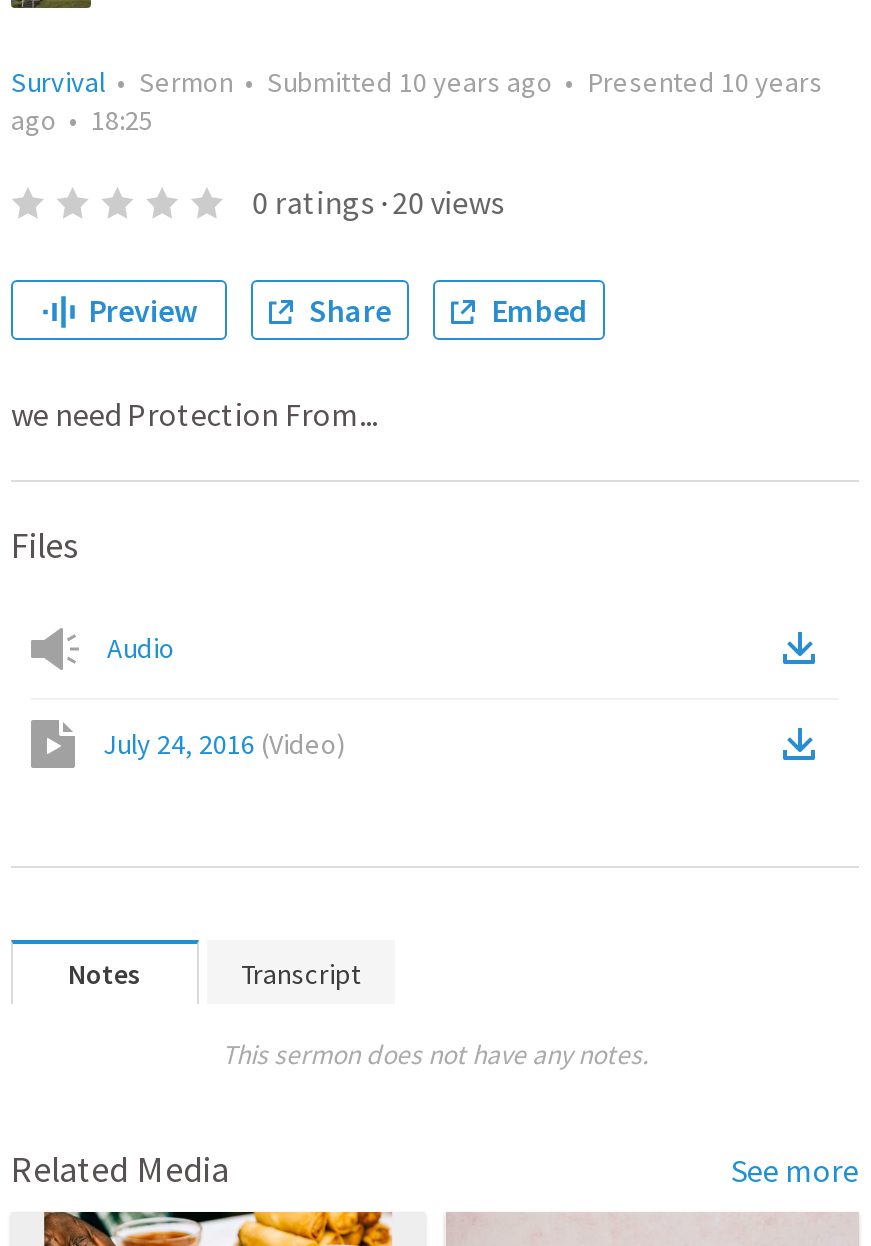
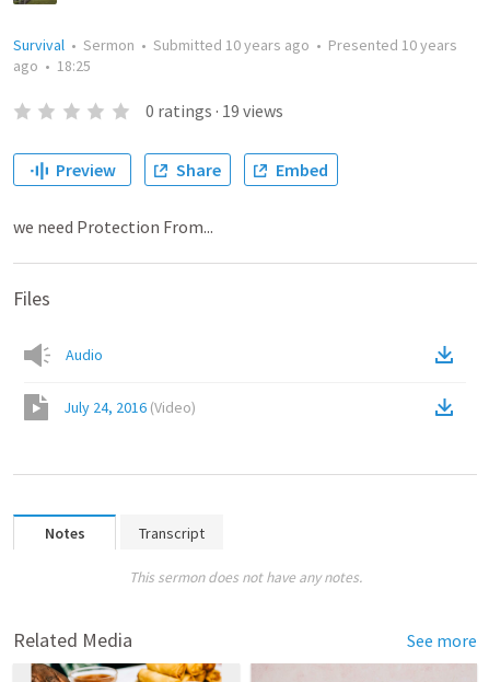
- 0 ratings · 20 views
+ 0 ratings · 19 views
